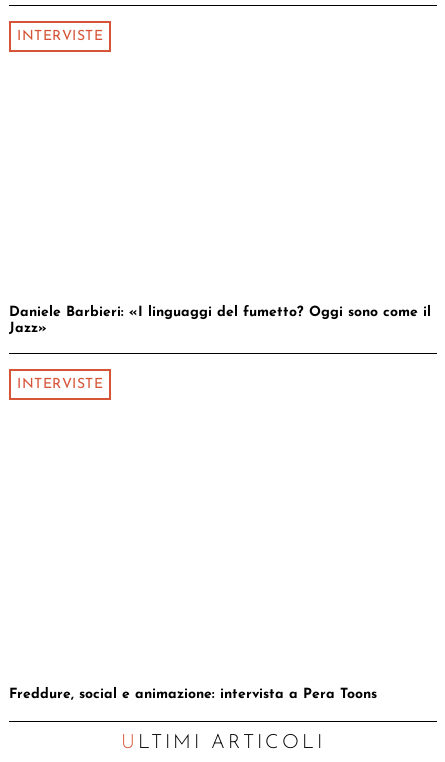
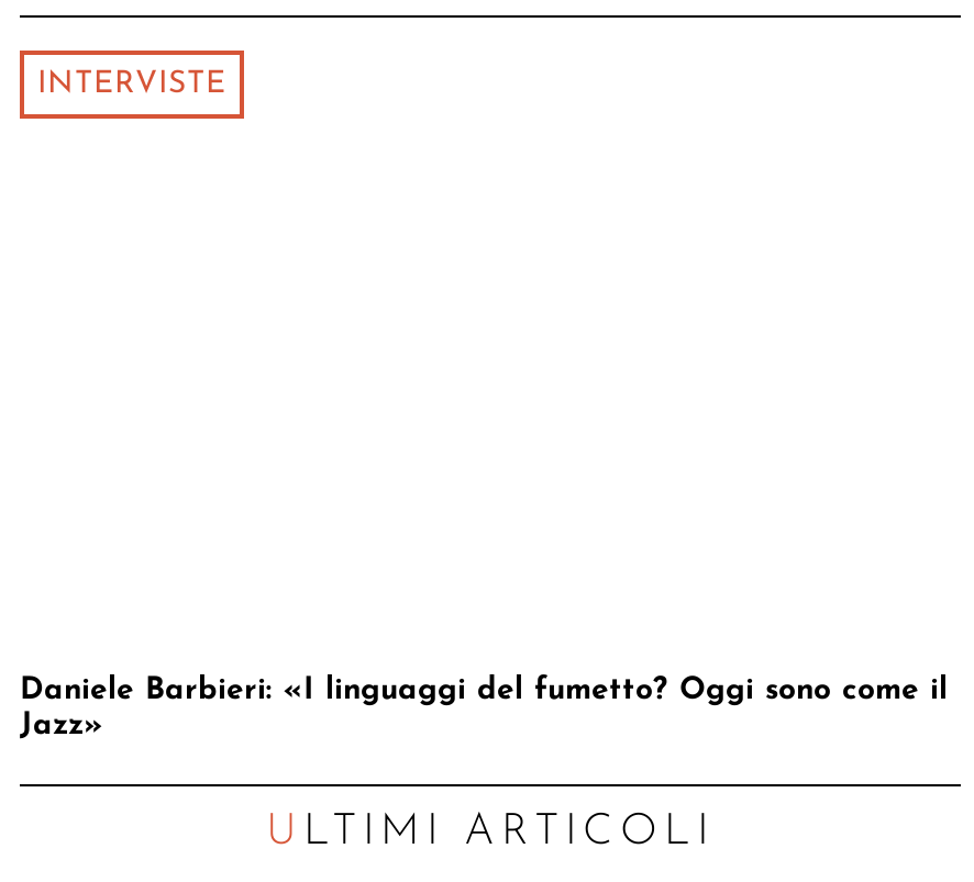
- INTERVISTE

- Freddure, social e animazione: intervista a Pera Toons
